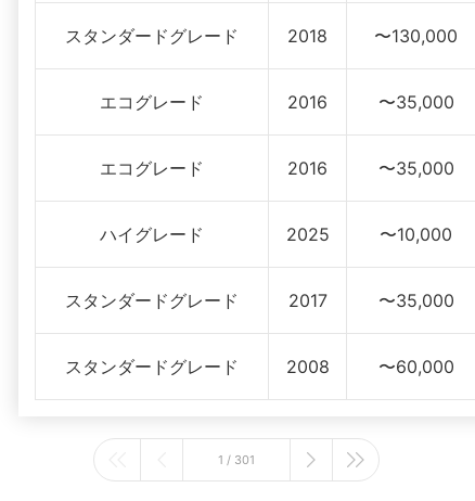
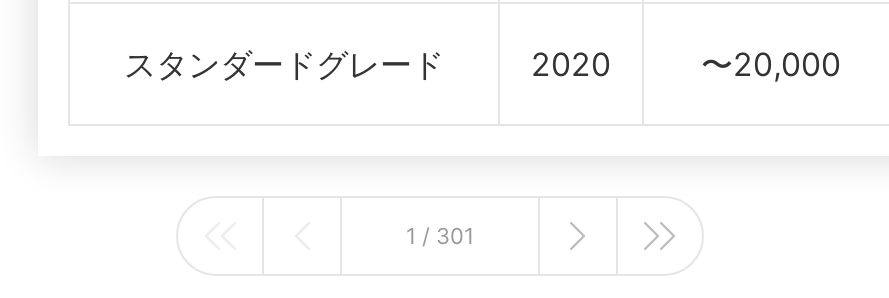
- 2018
- 〜130,000
- エコグレード
- 2016
- 〜35,000
- エコグレード
- 2016
- 〜35,000
- ハイグレード
- 2025
- 〜10,000
- スタンダードグレード
- 2017
- 〜35,000
- スタンダードグレード
- 2008
- 〜60,000
+ 2020
+ 〜20,000
